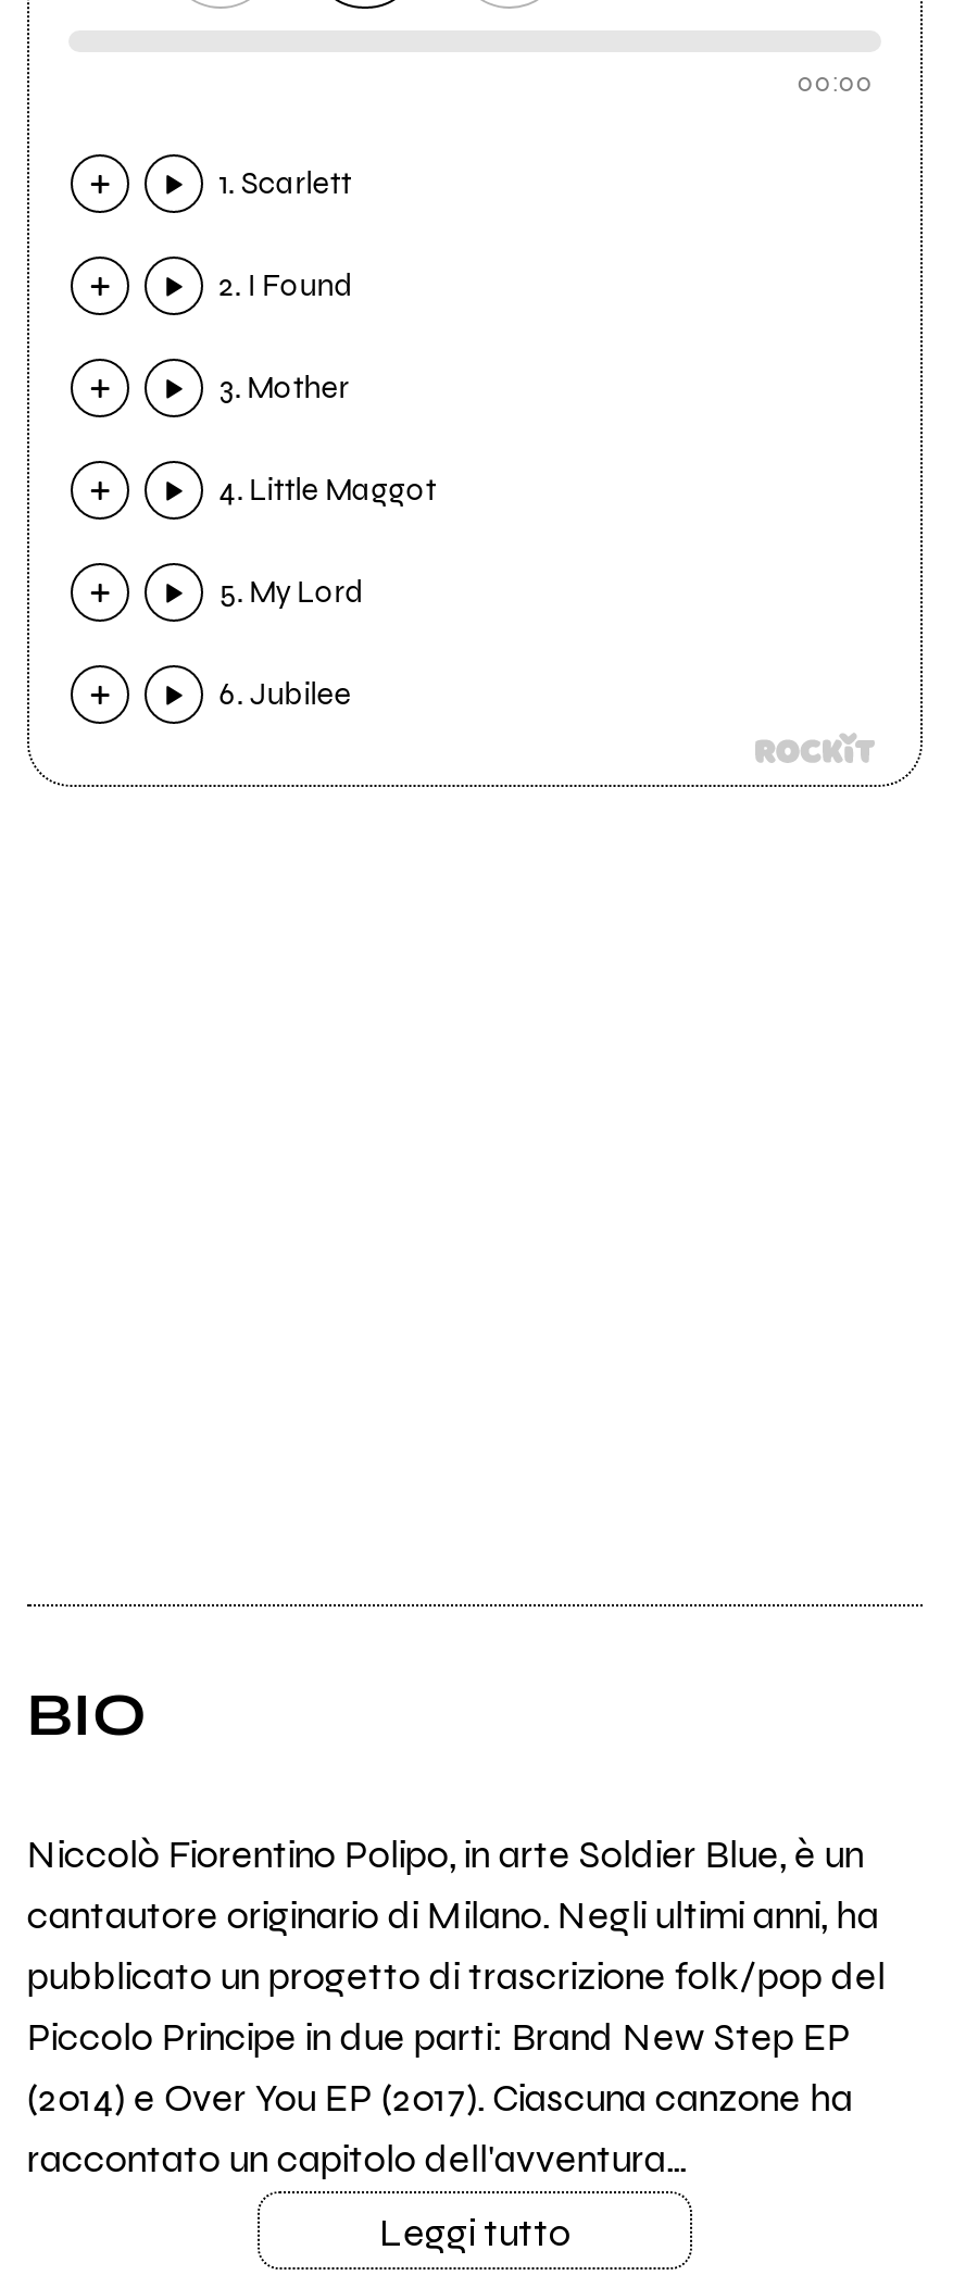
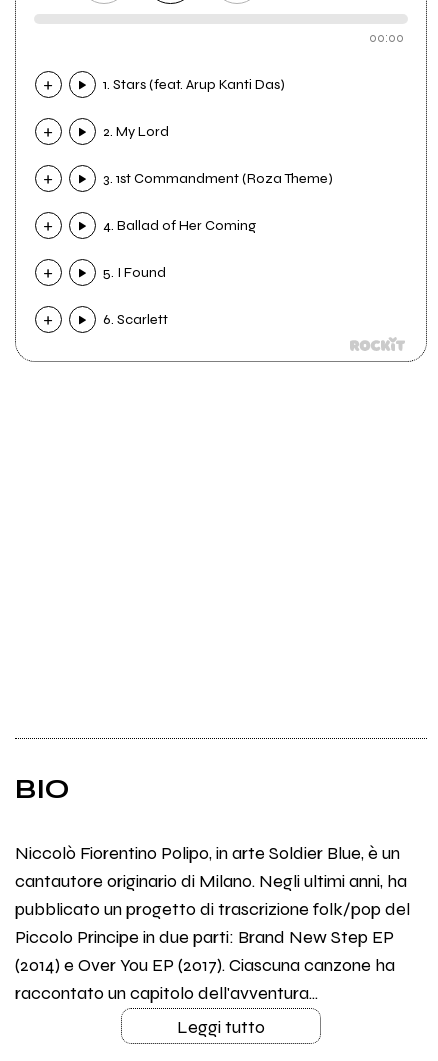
- 1. Scarlett
+ 1. Stars (feat. Arup Kanti Das)

- 2. I Found
+ 2. My Lord

- 3. Mother
+ 3. 1st Commandment (Roza Theme)

- 4. Little Maggot
+ 4. Ballad of Her Coming

- 5. My Lord
+ 5. I Found

- 6. Jubilee
+ 6. Scarlett
